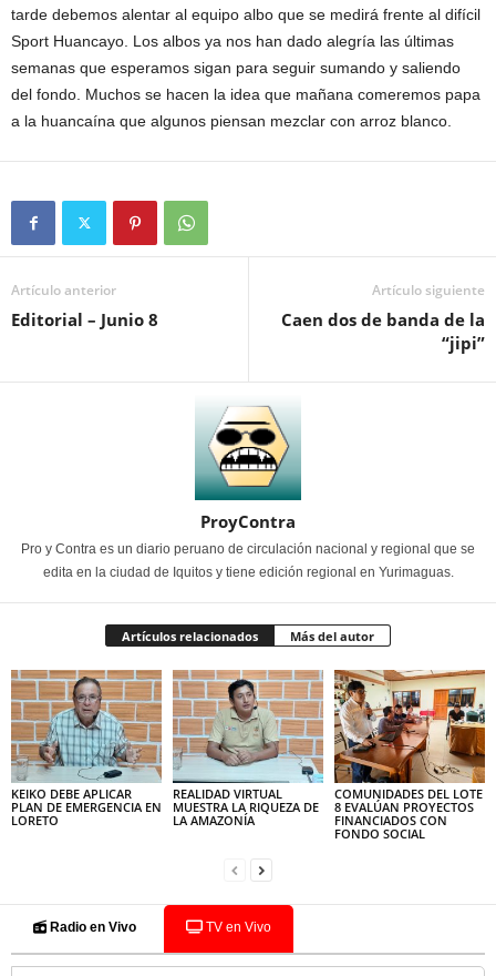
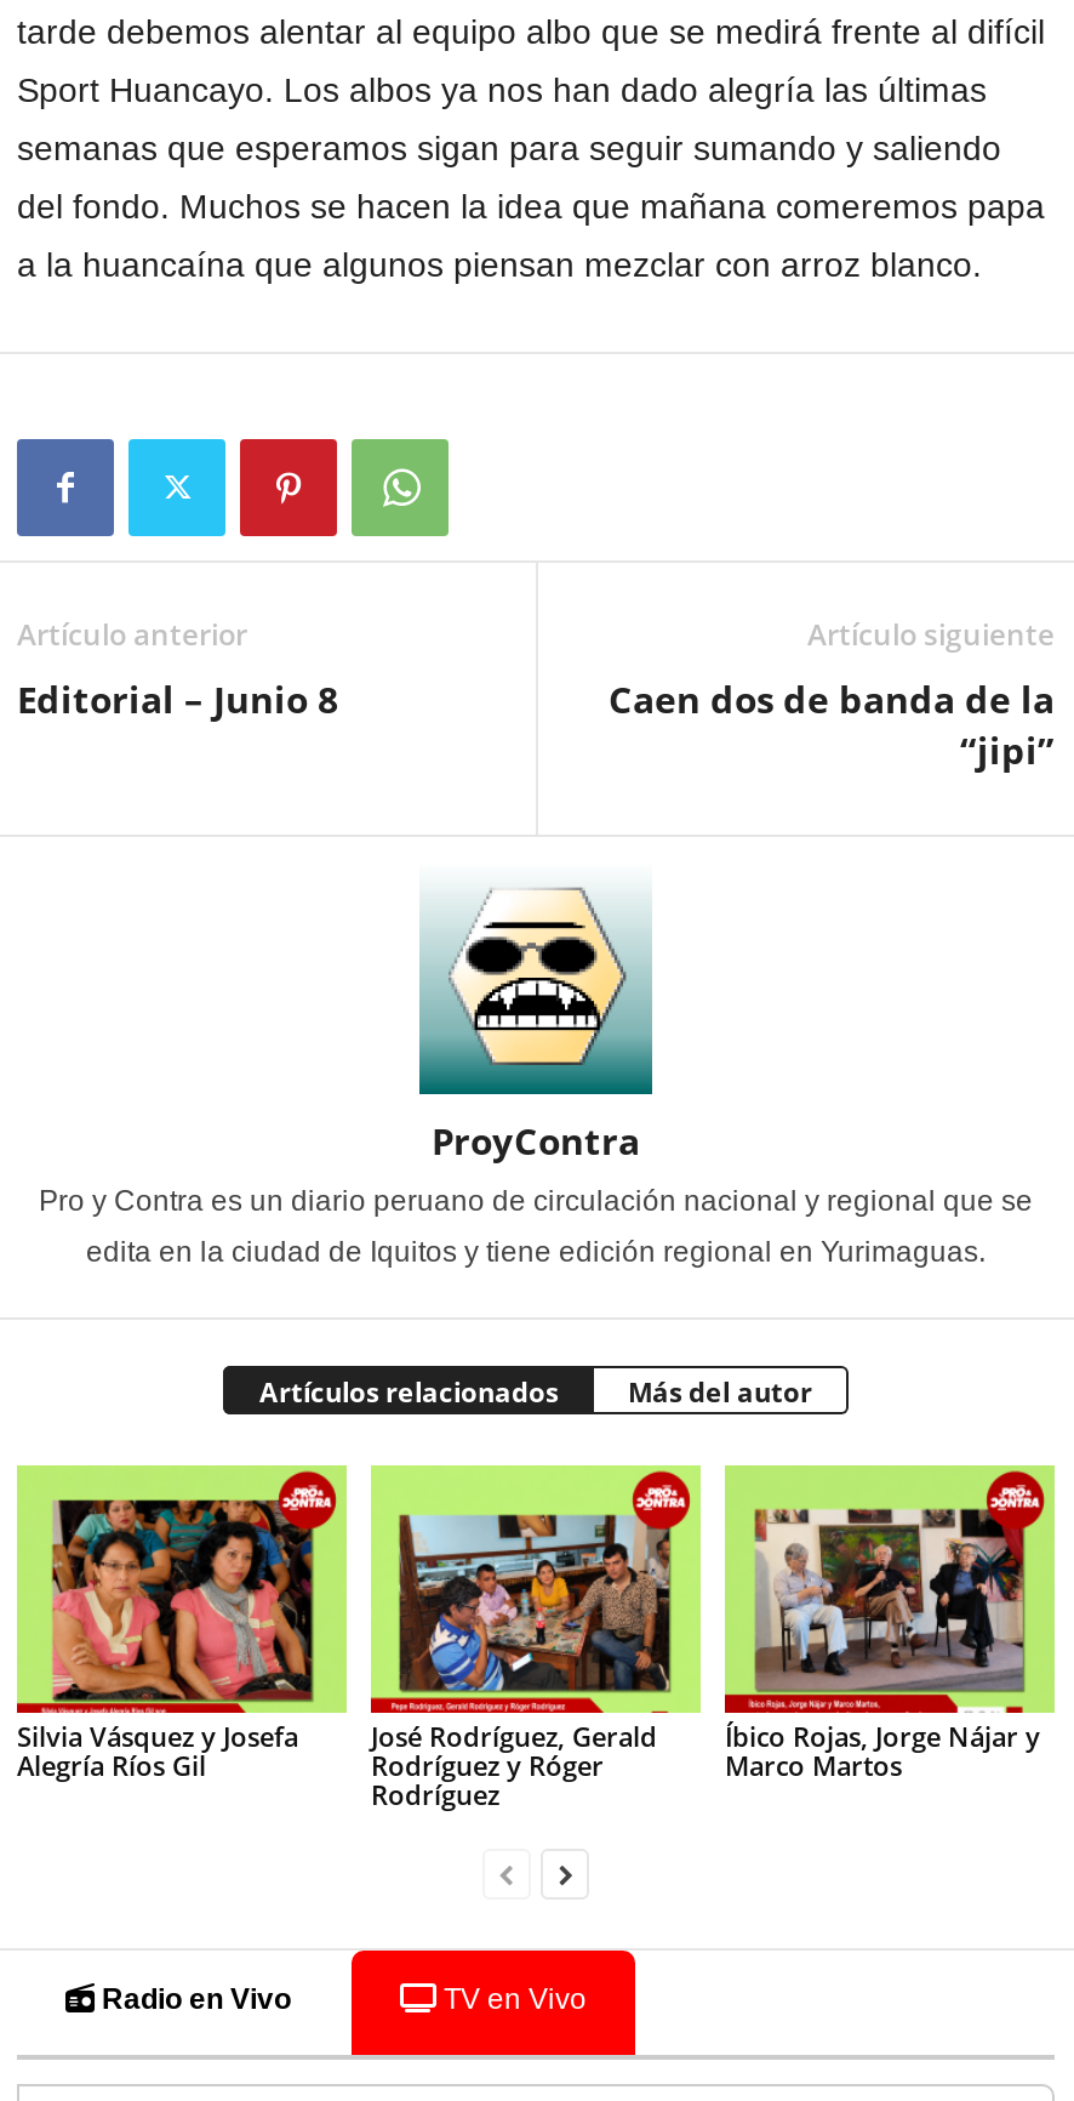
- [image]
- KEIKO DEBE APLICAR
- PLAN DE EMERGENCIA EN
- LORETO
+ [image]
+ Silvia Vásquez y Josefa
+ Alegría Ríos Gil

- [image]
- REALIDAD VIRTUAL
- MUESTRA LA RIQUEZA DE
- LA AMAZONÍA
+ [image]
+ José Rodríguez, Gerald
+ Rodríguez y Róger
+ Rodríguez

- [image]
- COMUNIDADES DEL LOTE
- 8 EVALÚAN PROYECTOS
- FINANCIADOS CON
- FONDO SOCIAL
+ [image]
+ Íbico Rojas, Jorge Nájar y
+ Marco Martos
